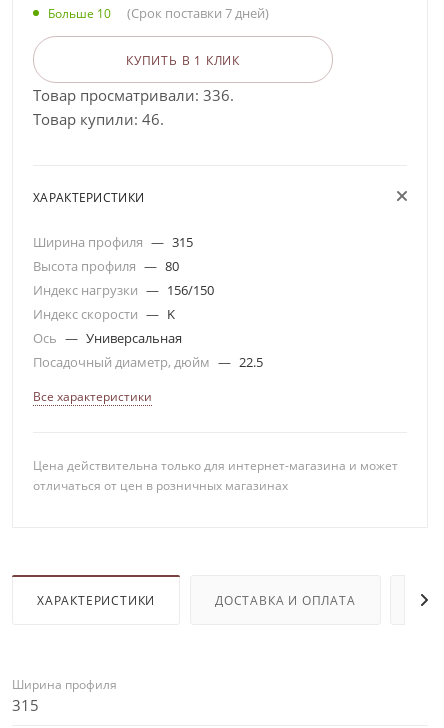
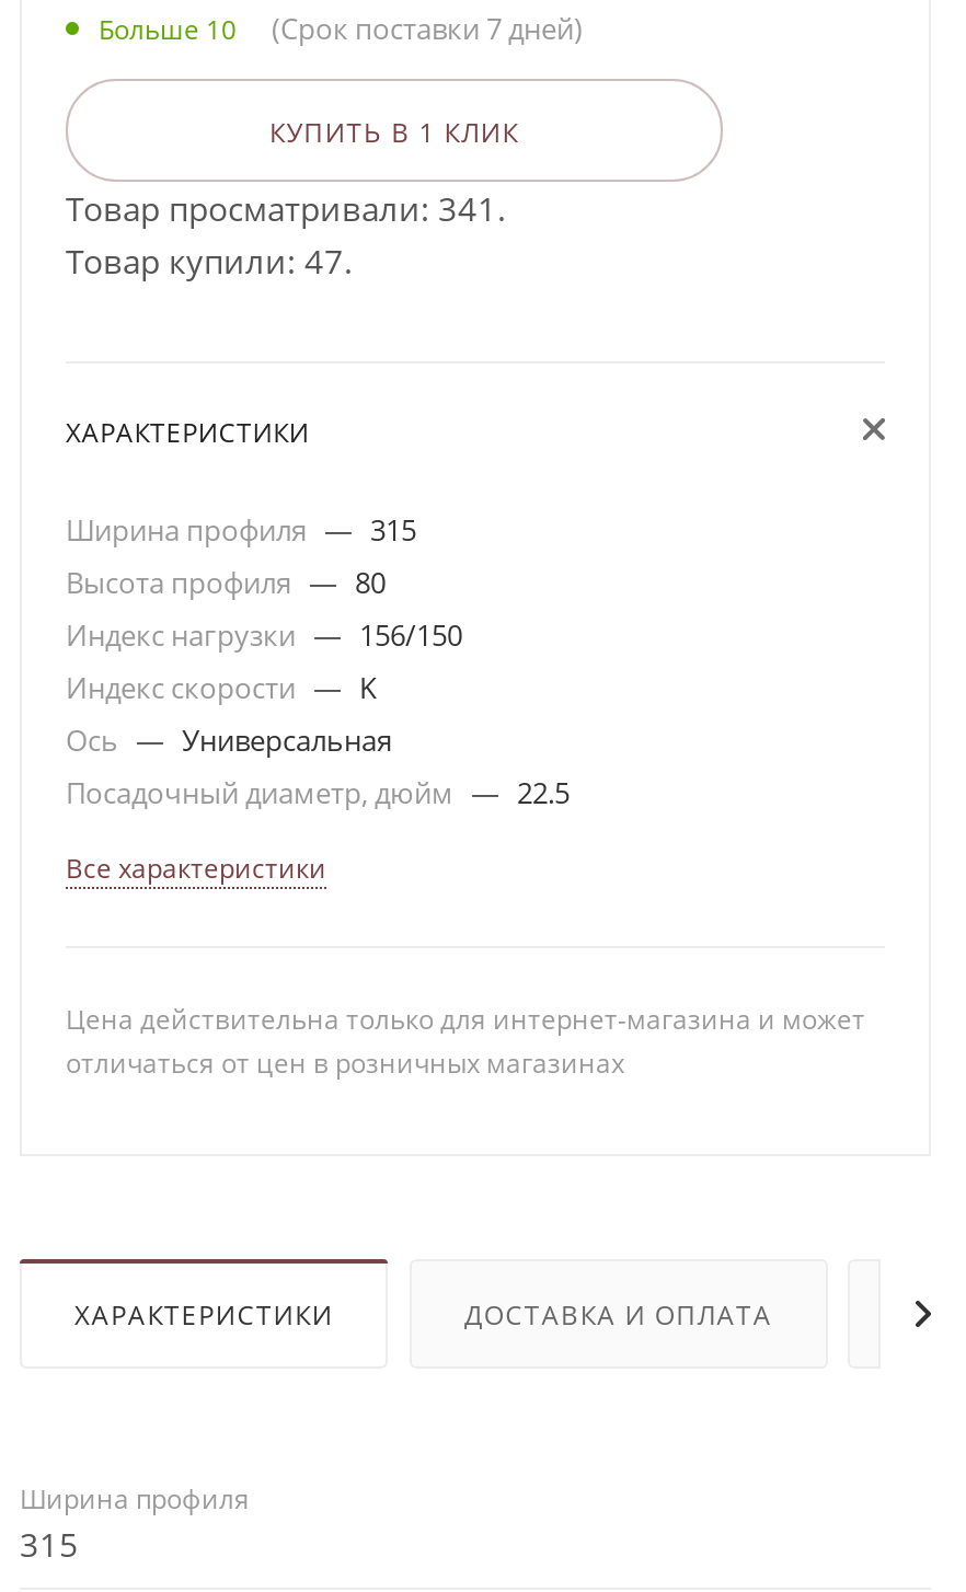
- Товар просматривали: 336.
+ Товар просматривали: 341.

- Товар купили: 46.
+ Товар купили: 47.
